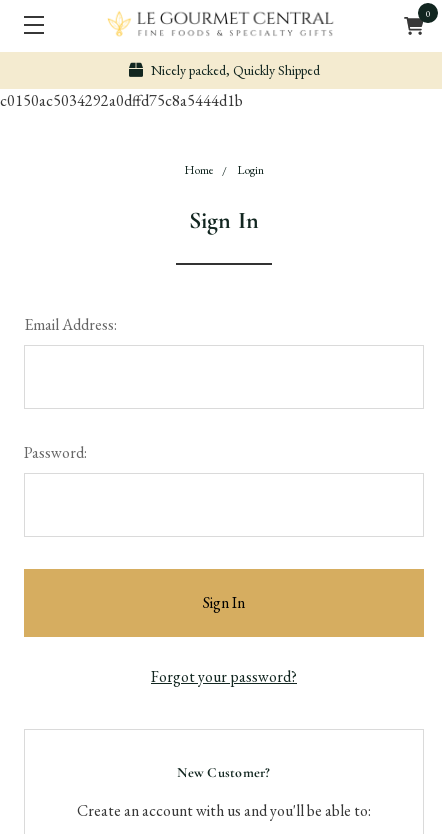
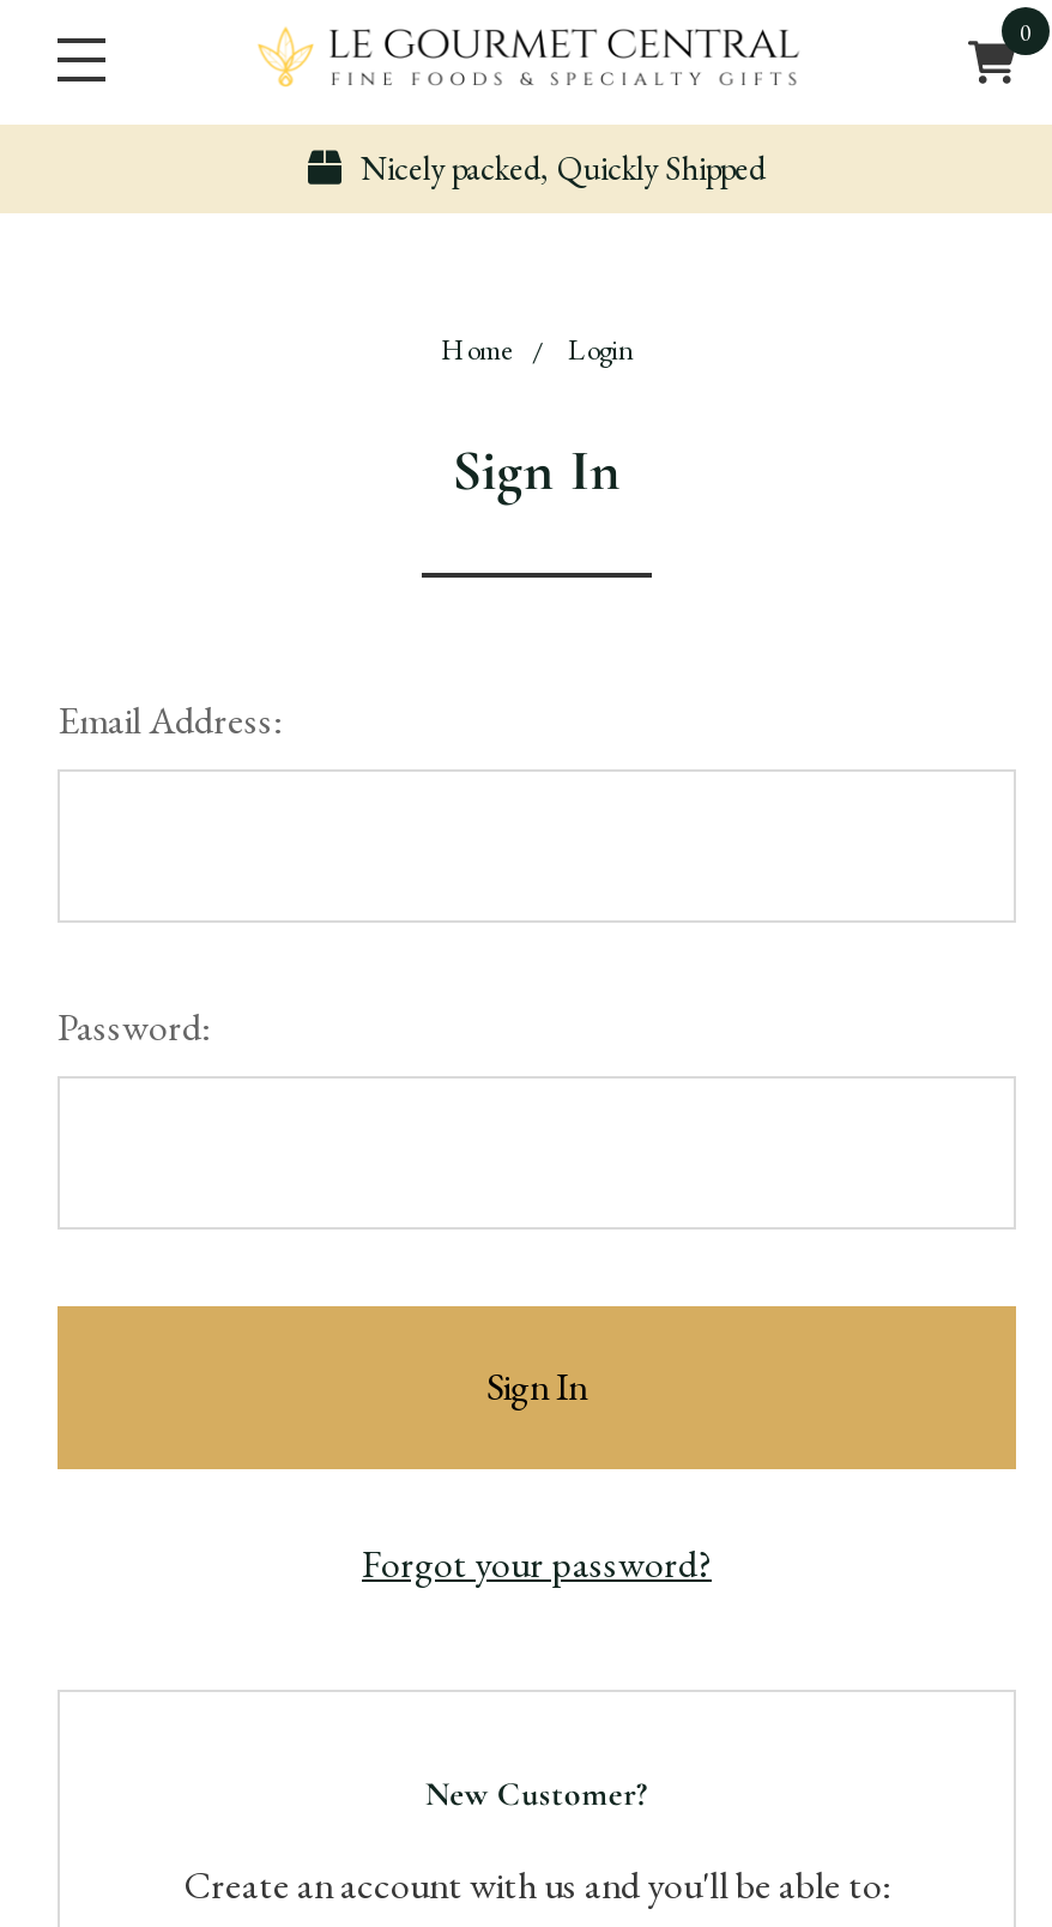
- c0150ac5034292a0dffd75c8a5444d1b
